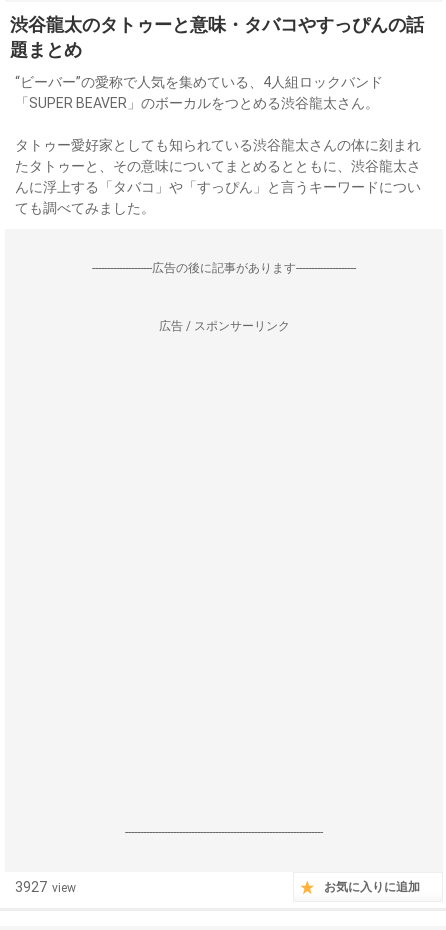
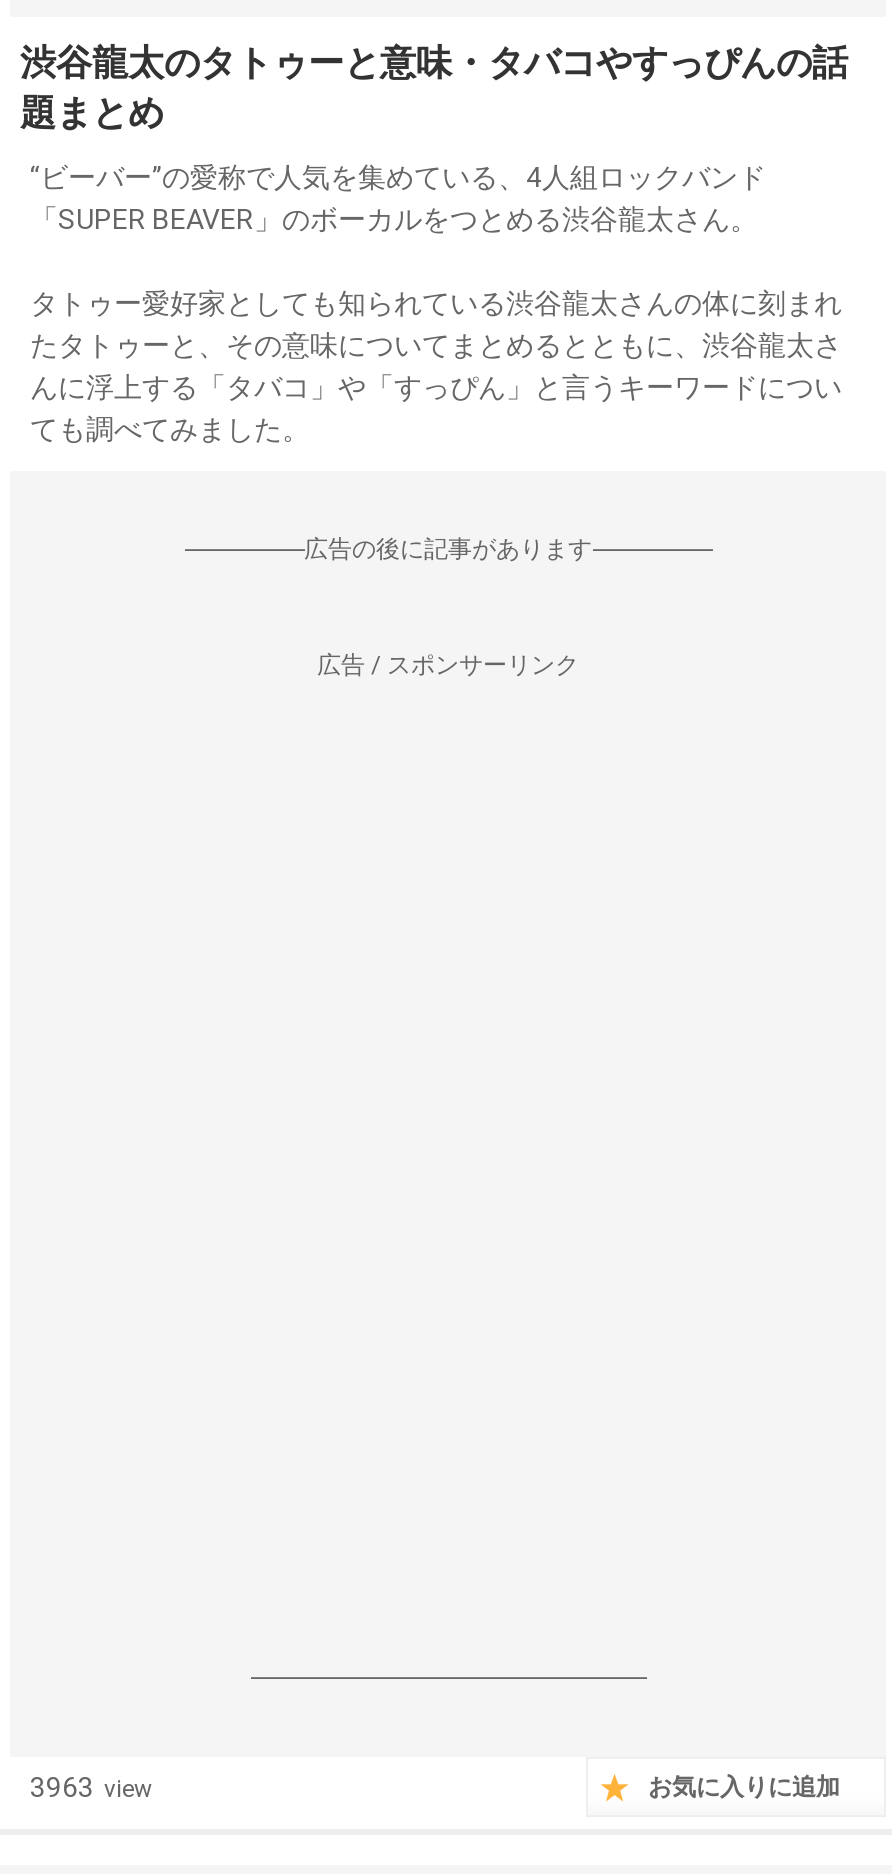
- 3927 view
+ 3963 view
